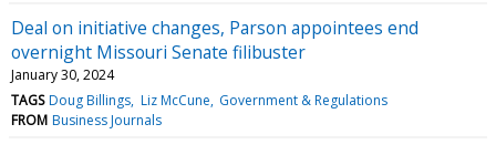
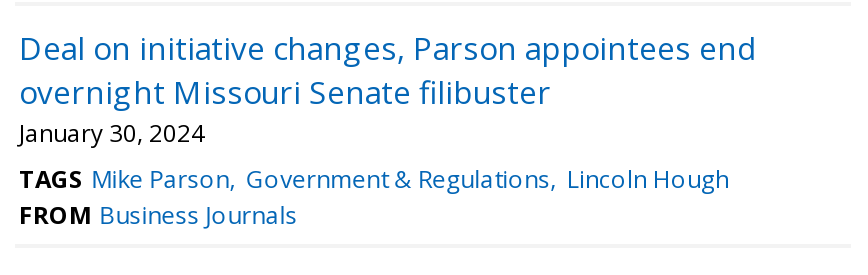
- TAGS Doug Billings Liz McCune Government & Regulations
+ TAGS Mike Parson Government & Regulations Lincoln Hough
